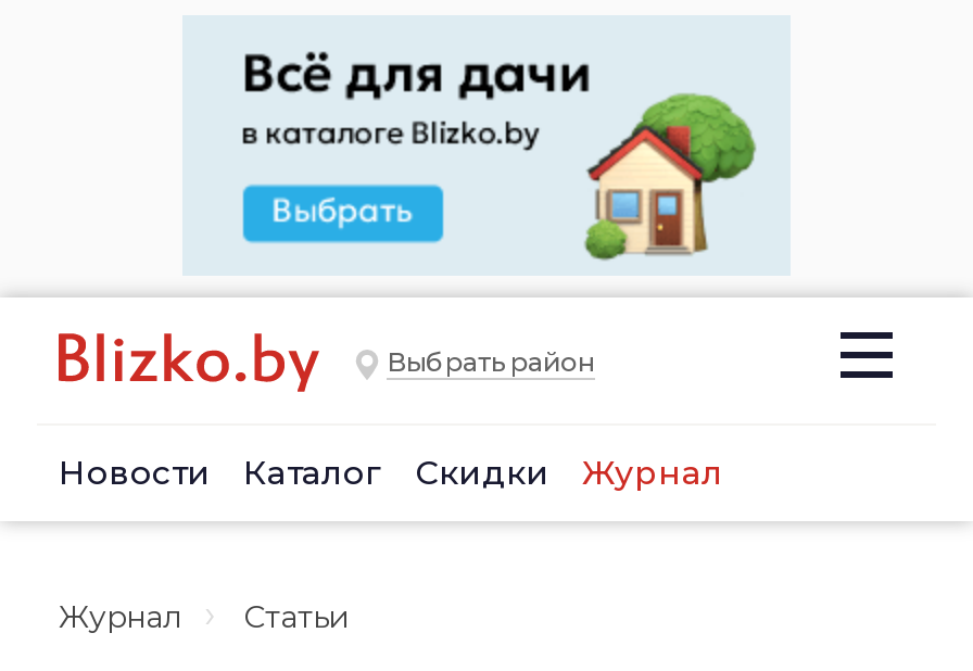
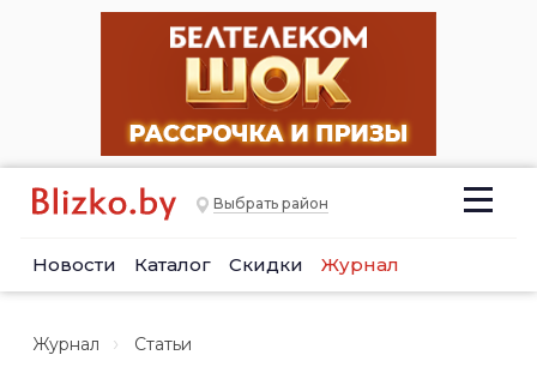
- [image]
+ [image]
